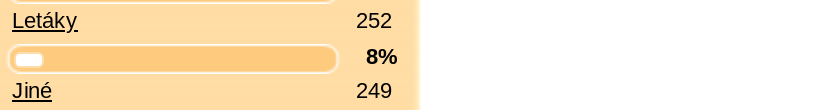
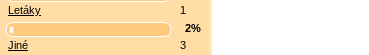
- 252
+ 1

- 8%
+ 2%

- 249
+ 3
